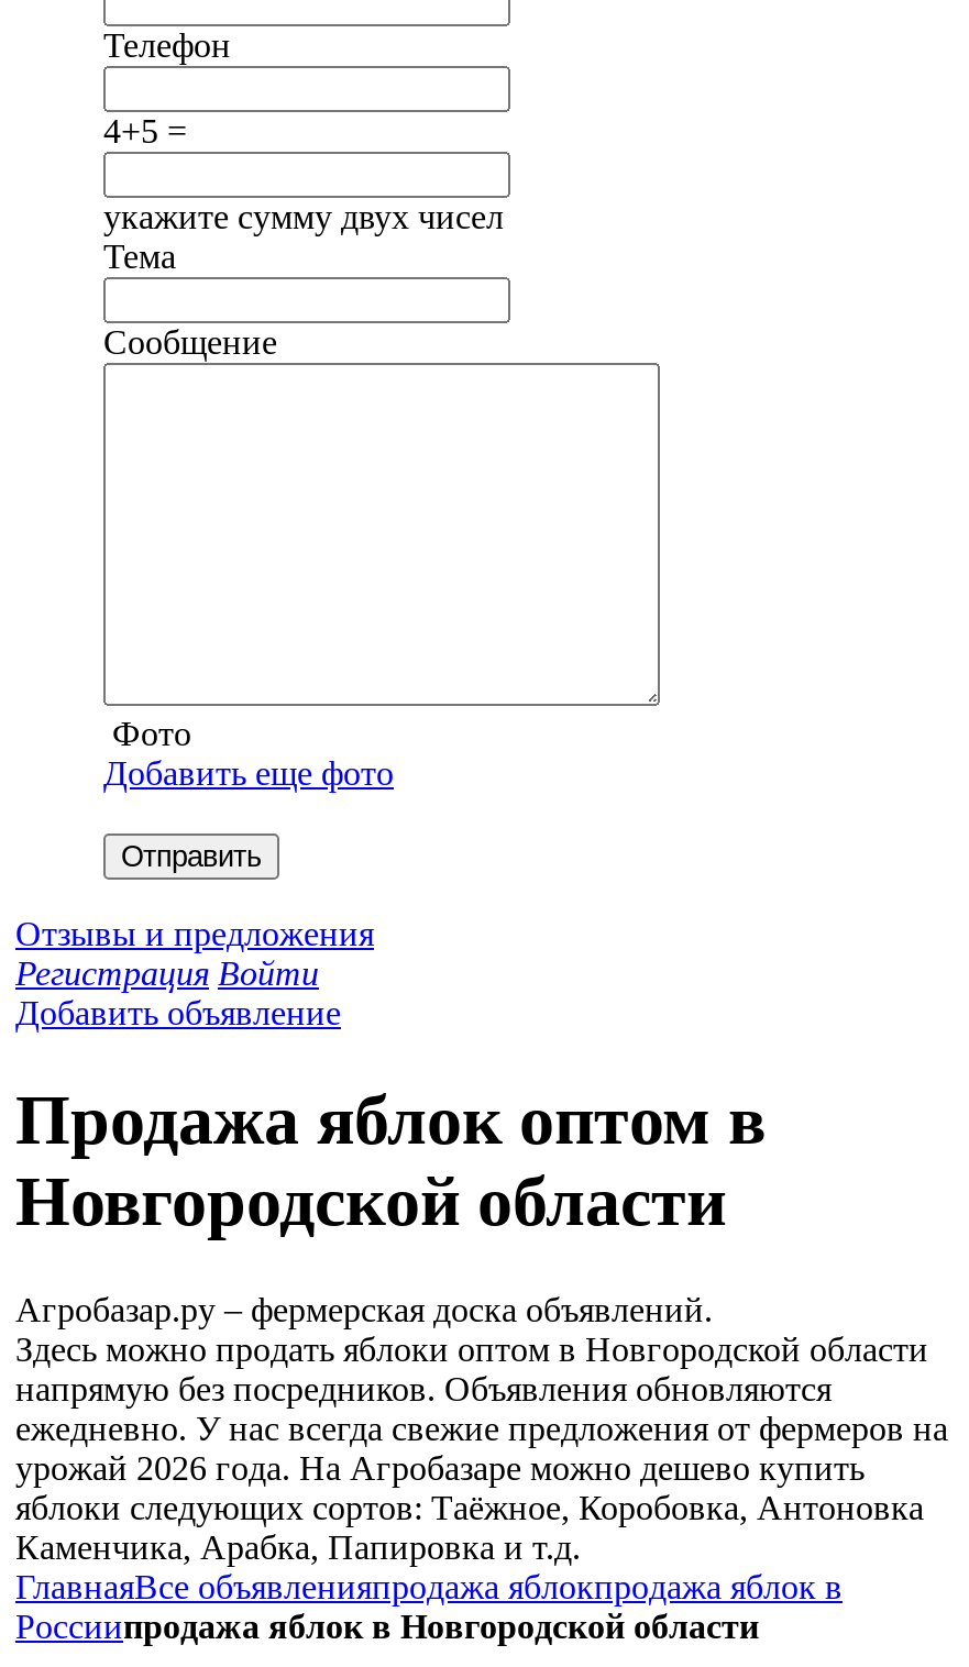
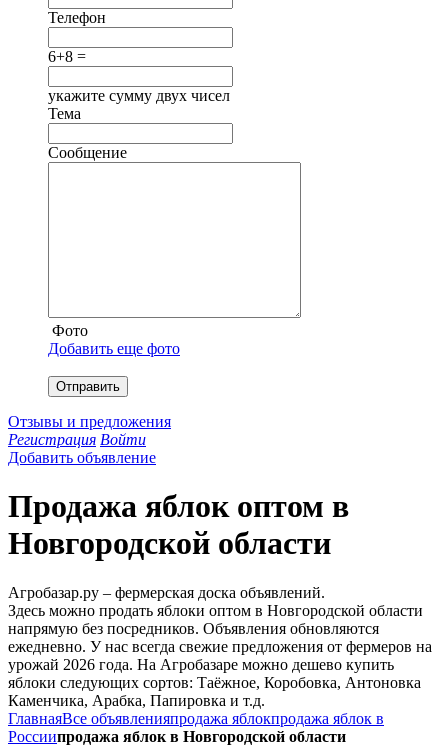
- 4+5 =
+ 6+8 =
